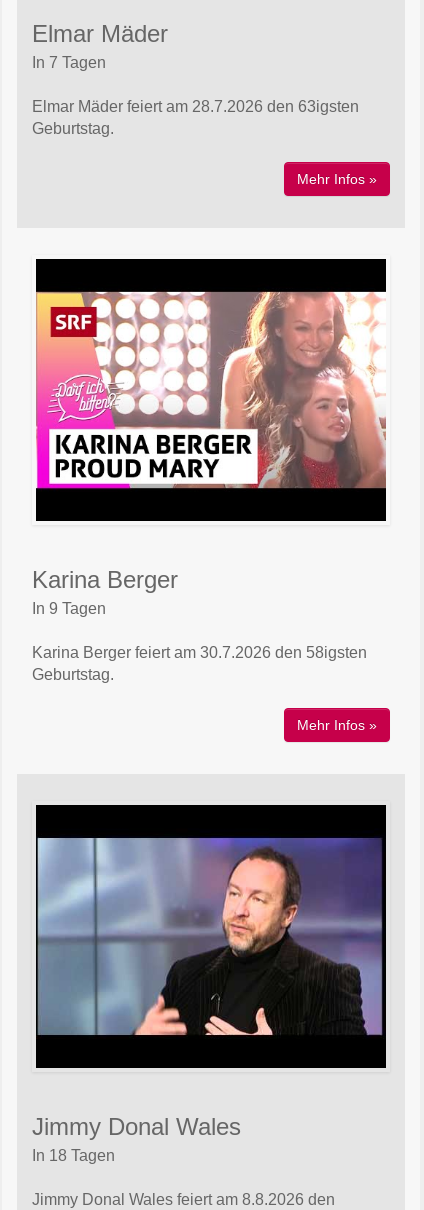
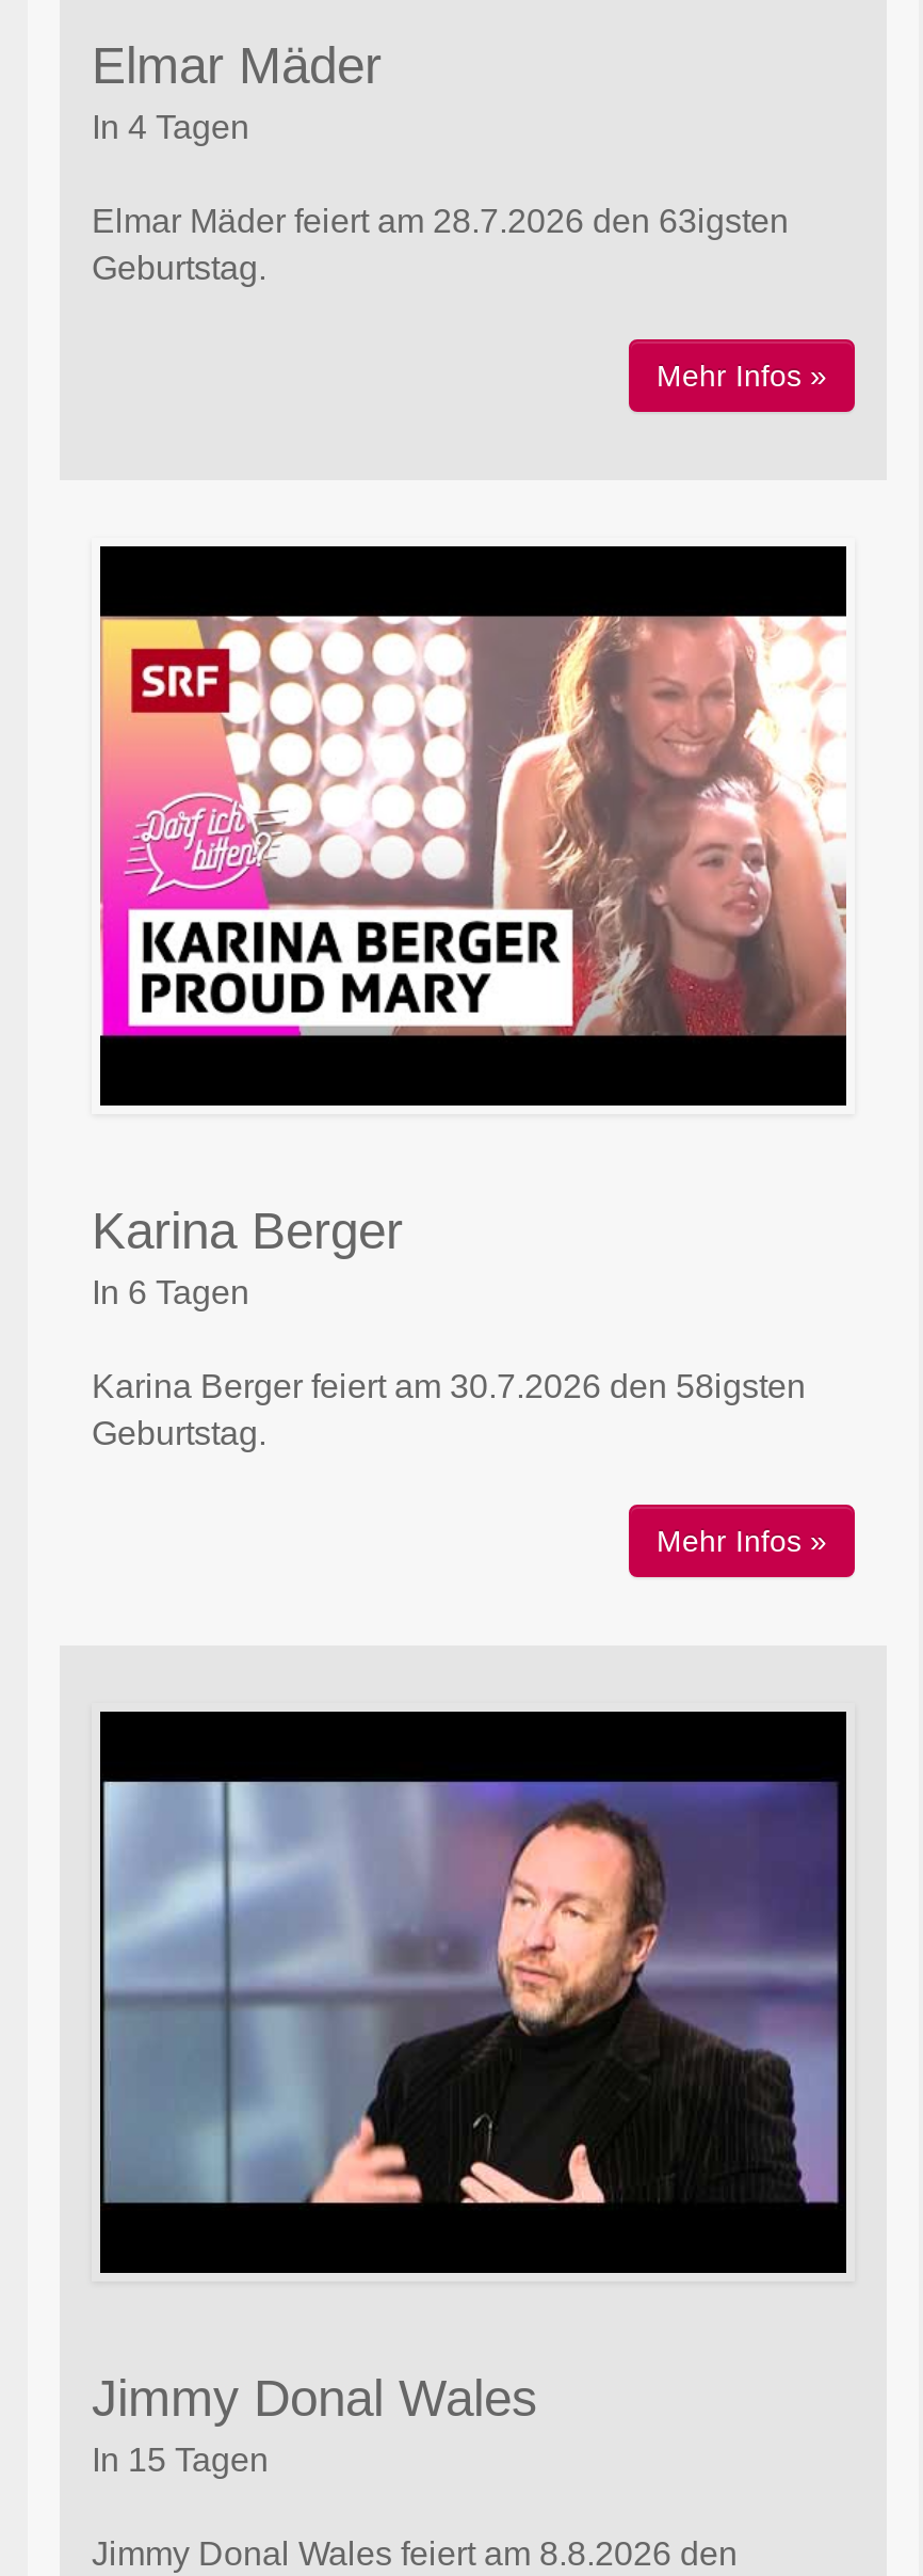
- In 7 Tagen
+ In 4 Tagen

- In 9 Tagen
+ In 6 Tagen

- In 18 Tagen
+ In 15 Tagen
